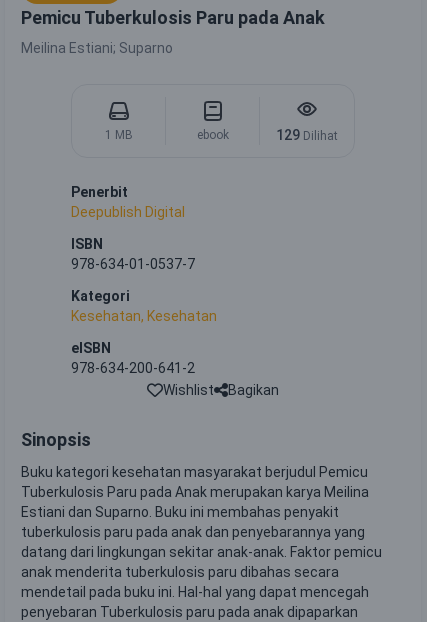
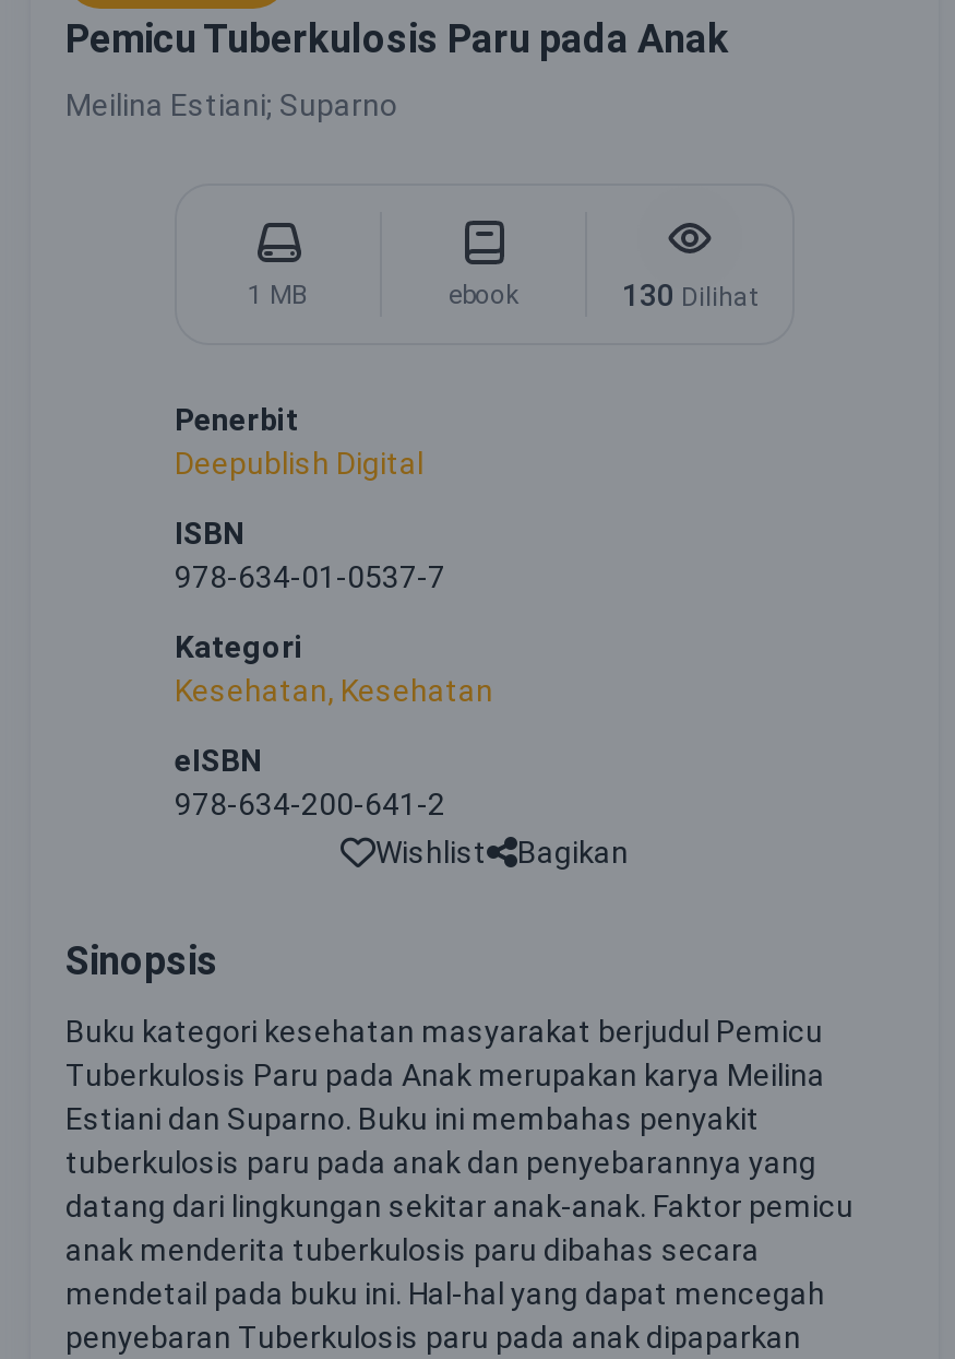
- 129 Dilihat
+ 130 Dilihat
